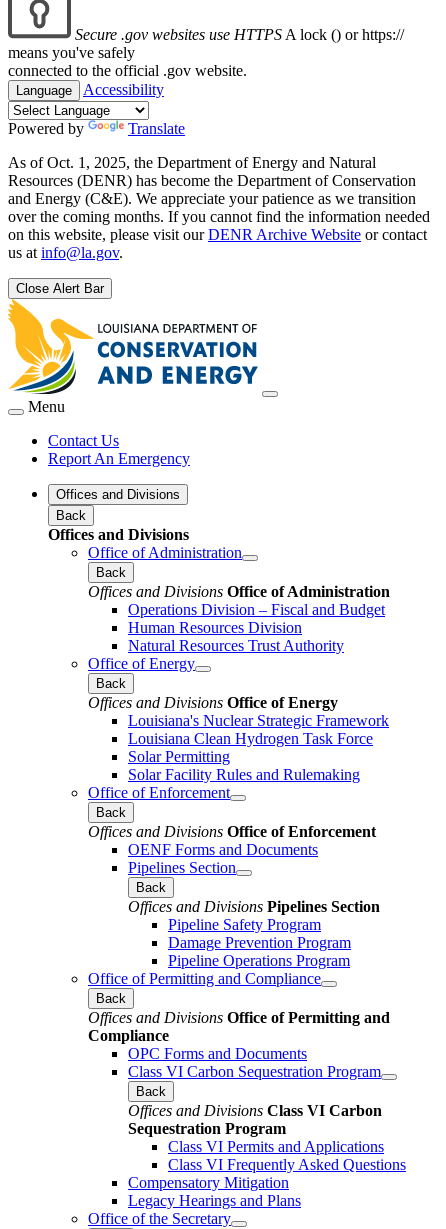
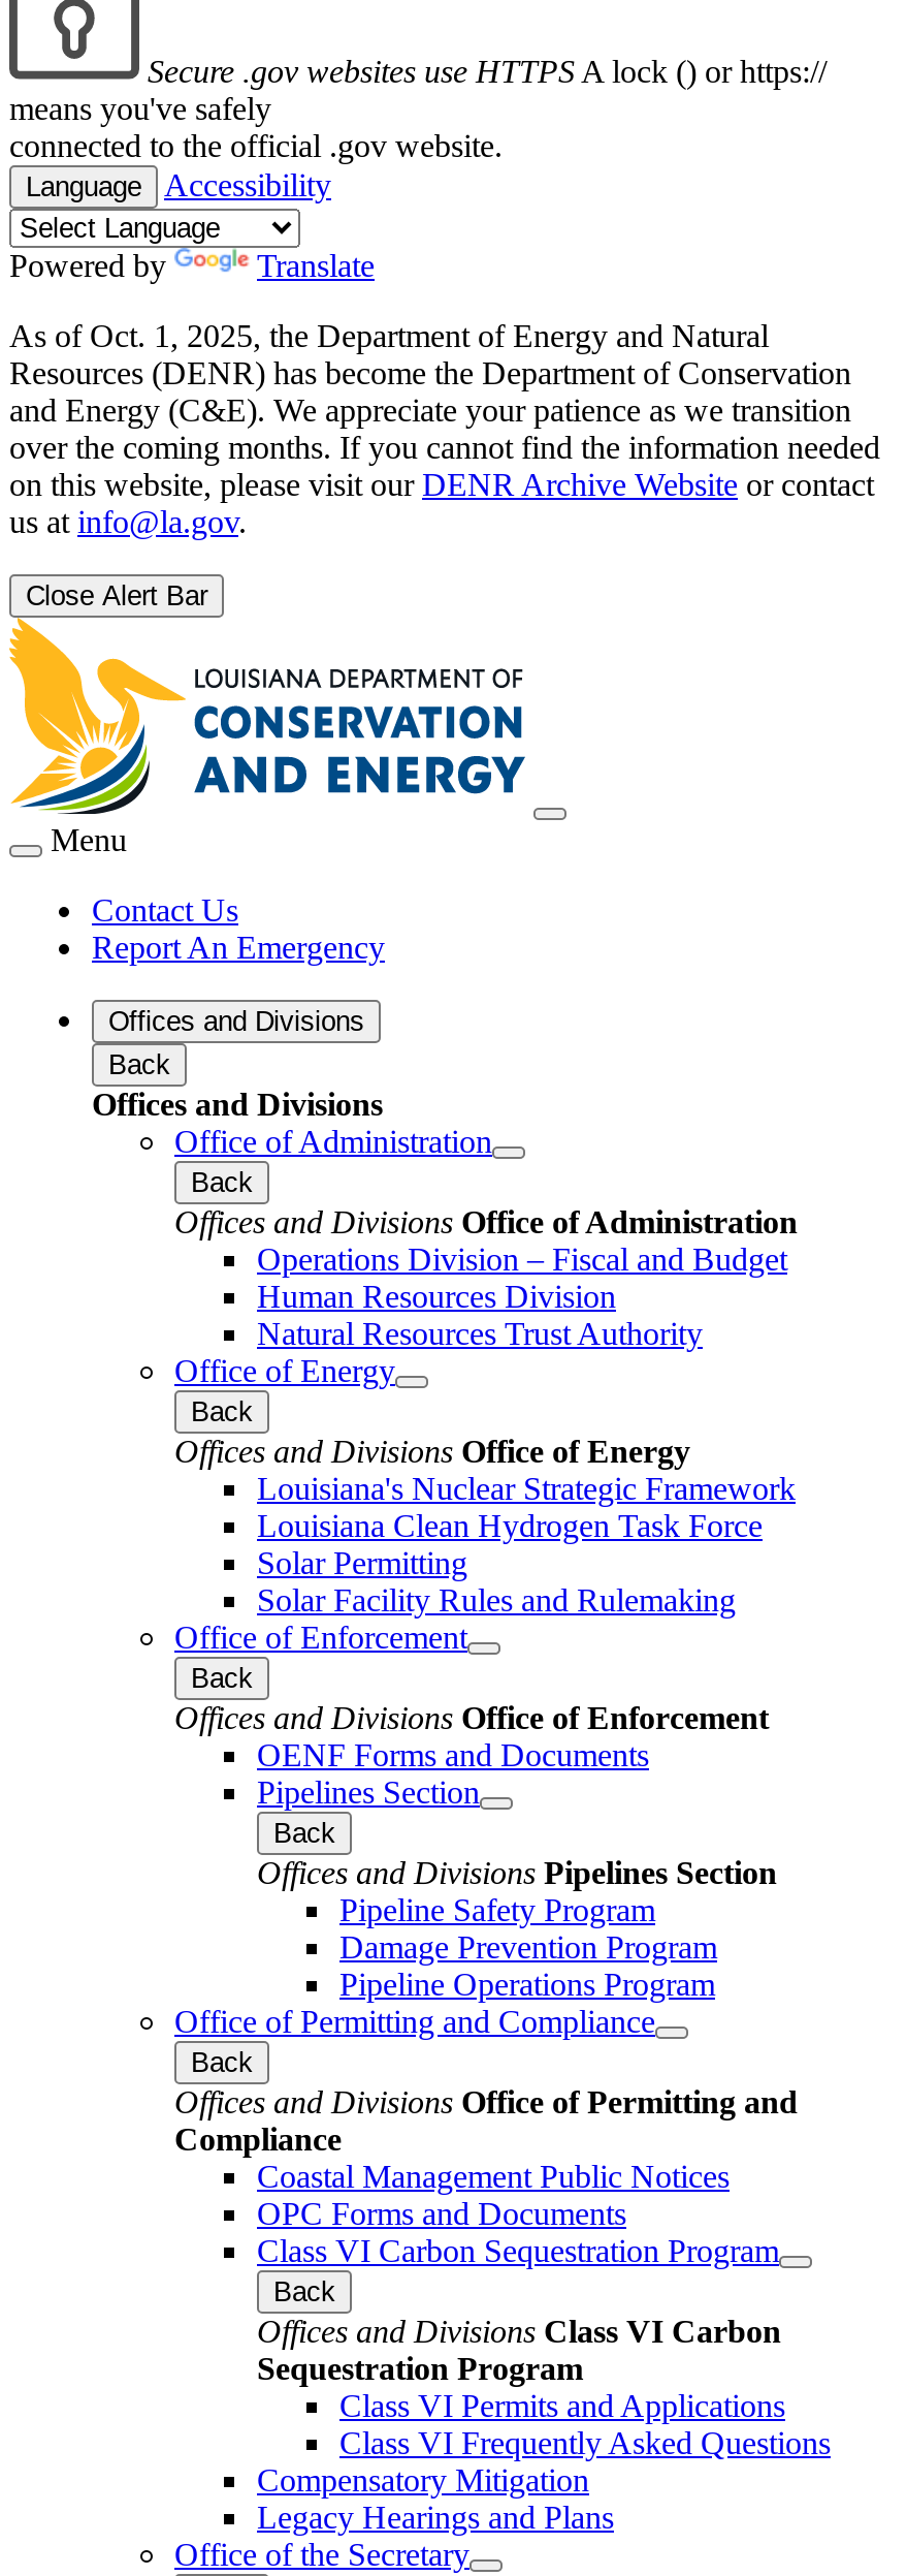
+ Coastal Management Public Notices
